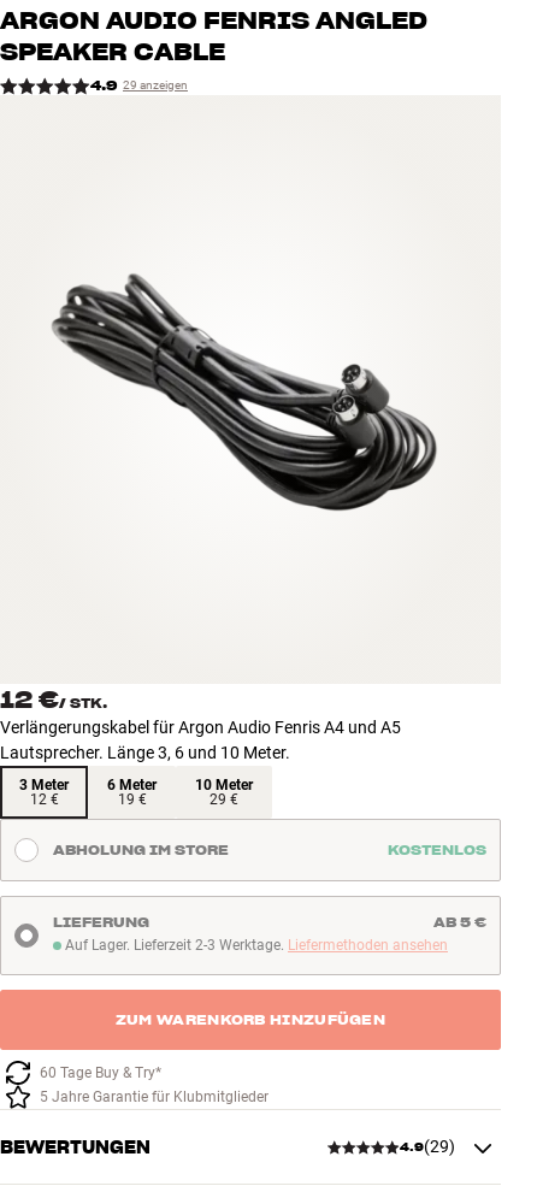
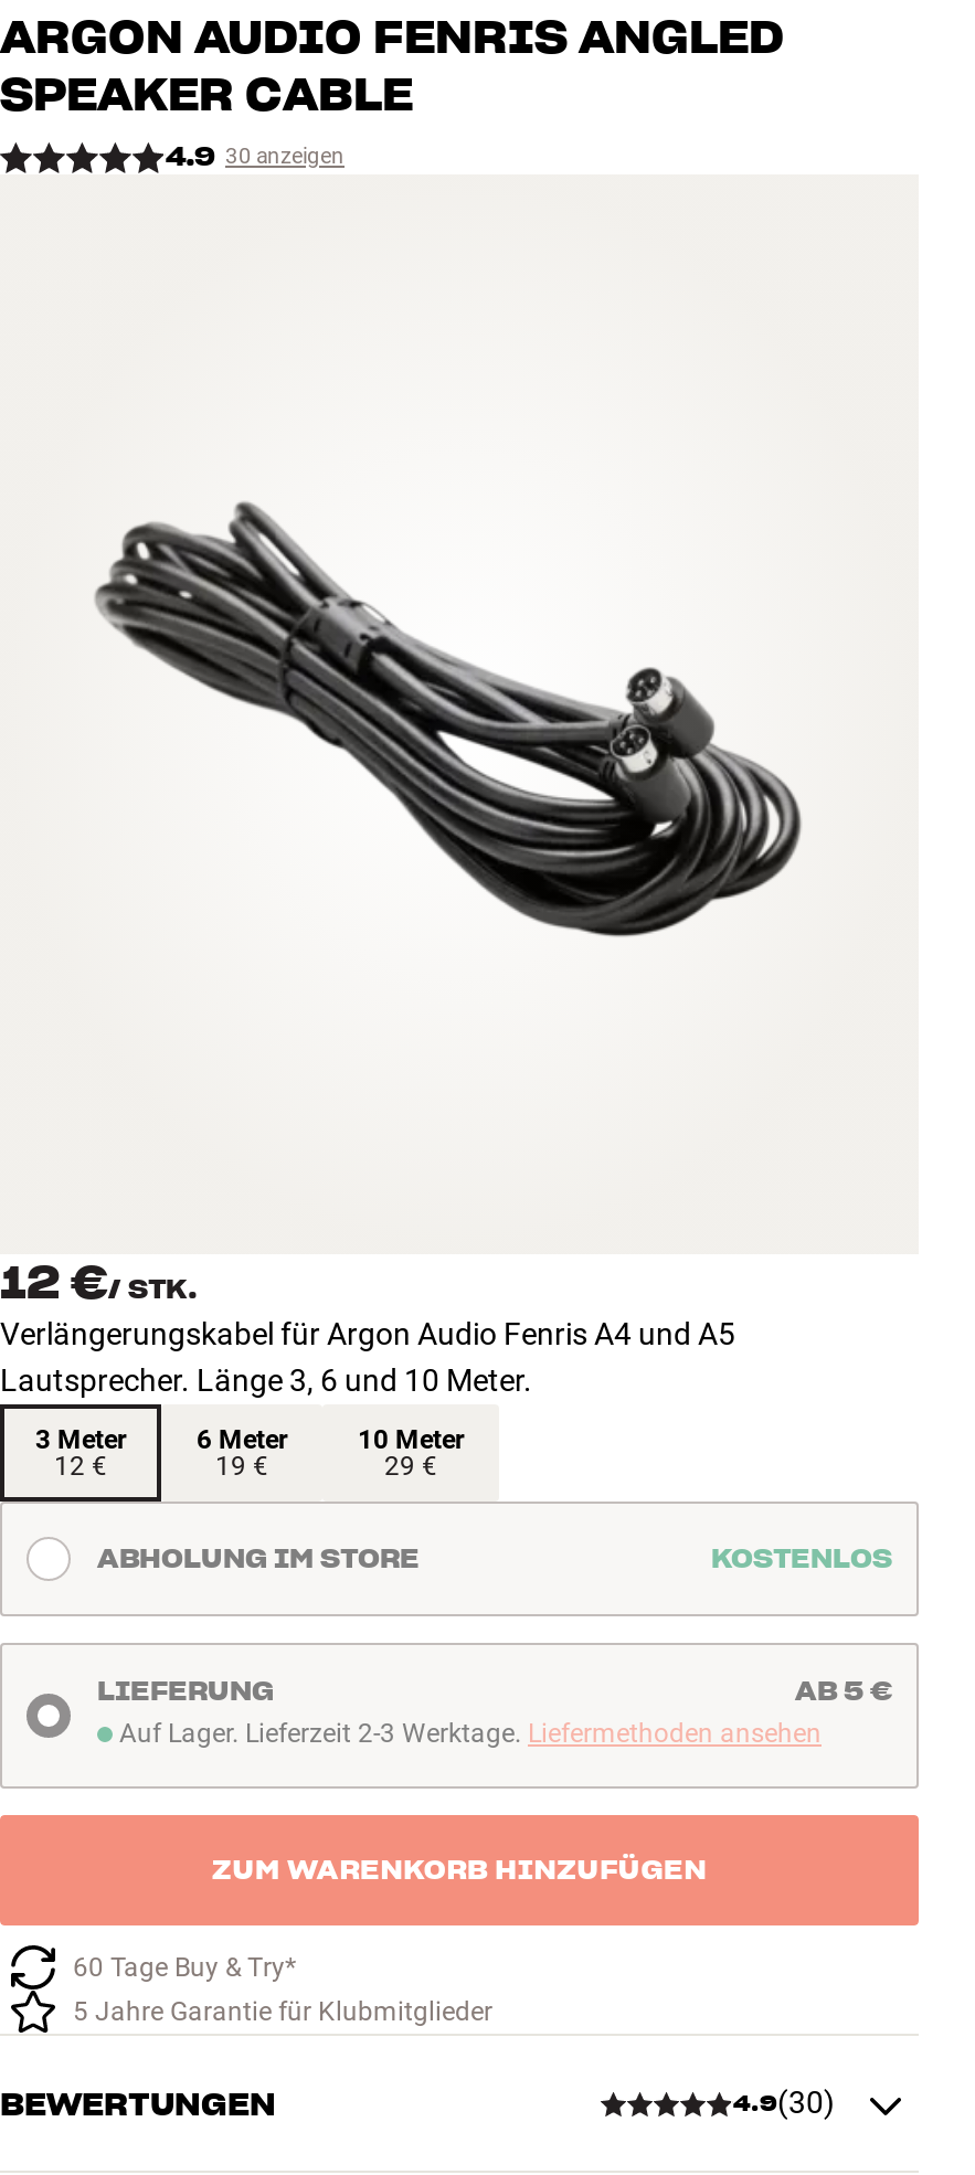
- 4.9 29 anzeigen
+ 4.9 30 anzeigen

- 4.9(29)
+ 4.9(30)
